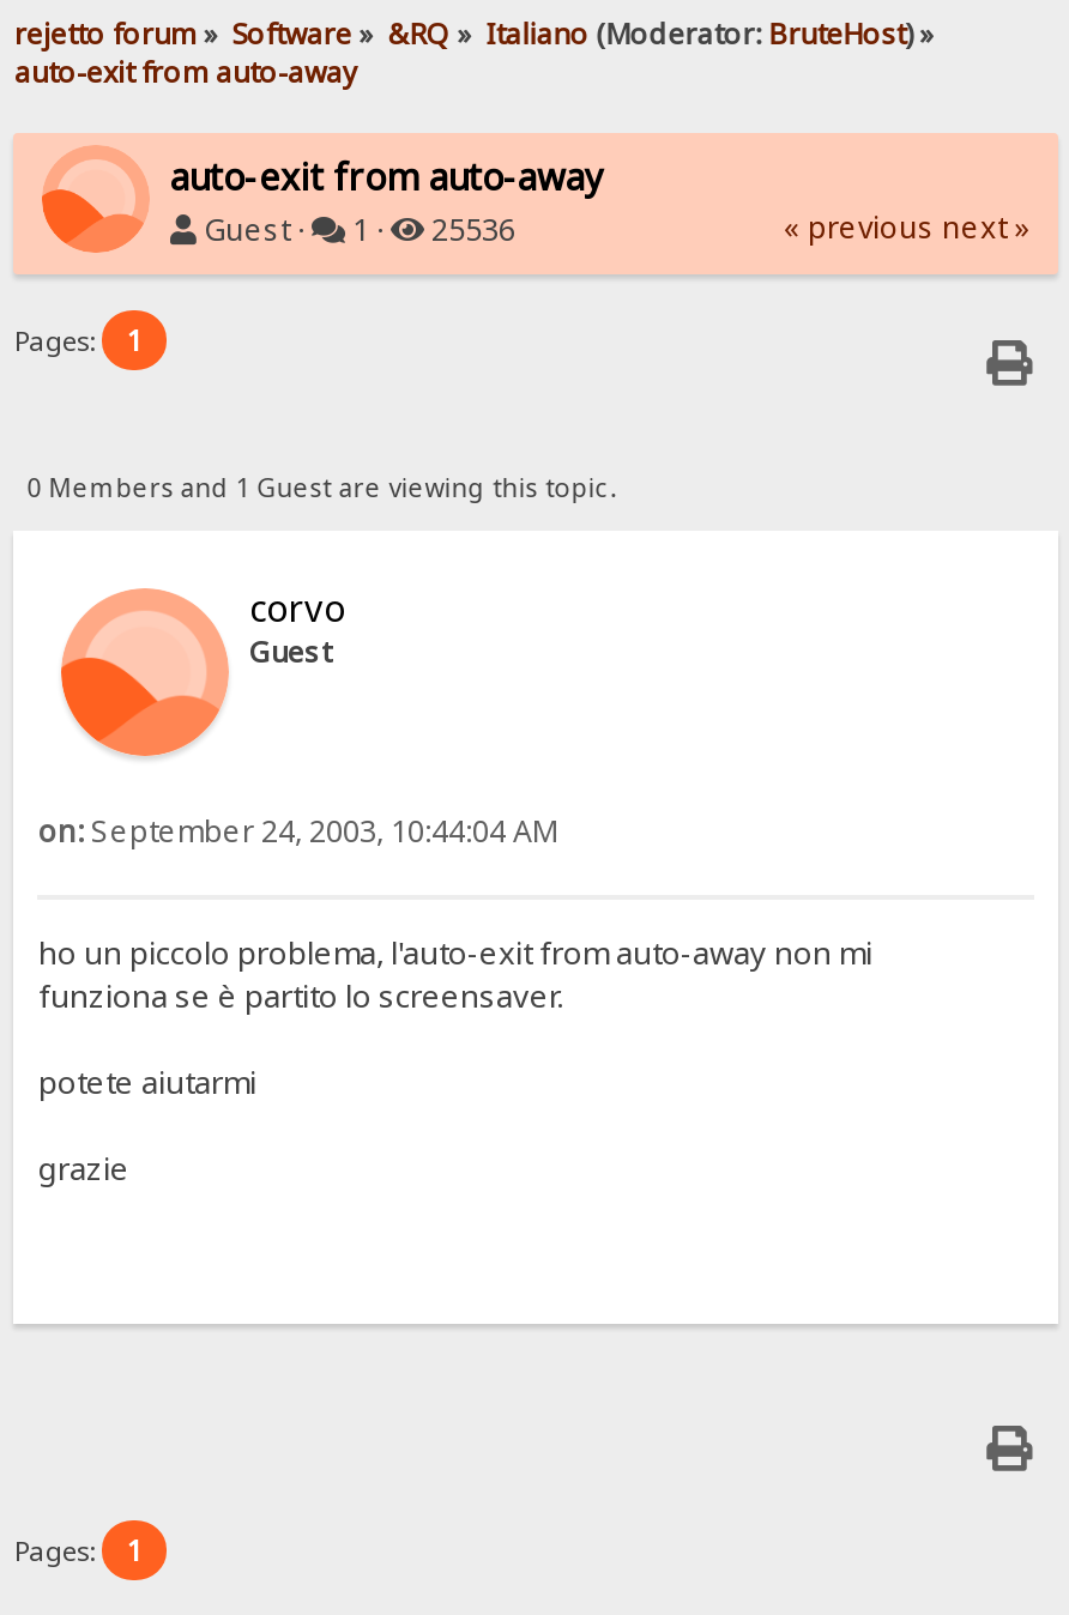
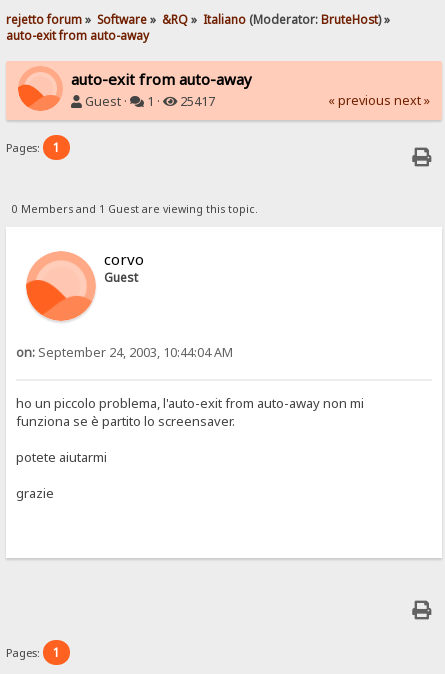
- Guest · 1 · 25536
+ Guest · 1 · 25417
